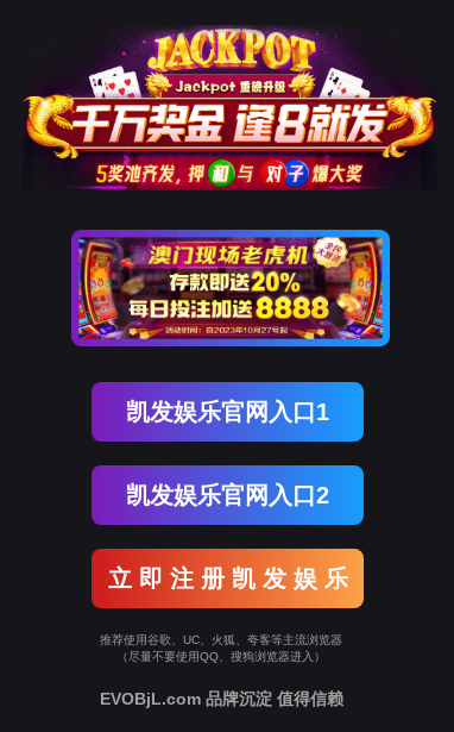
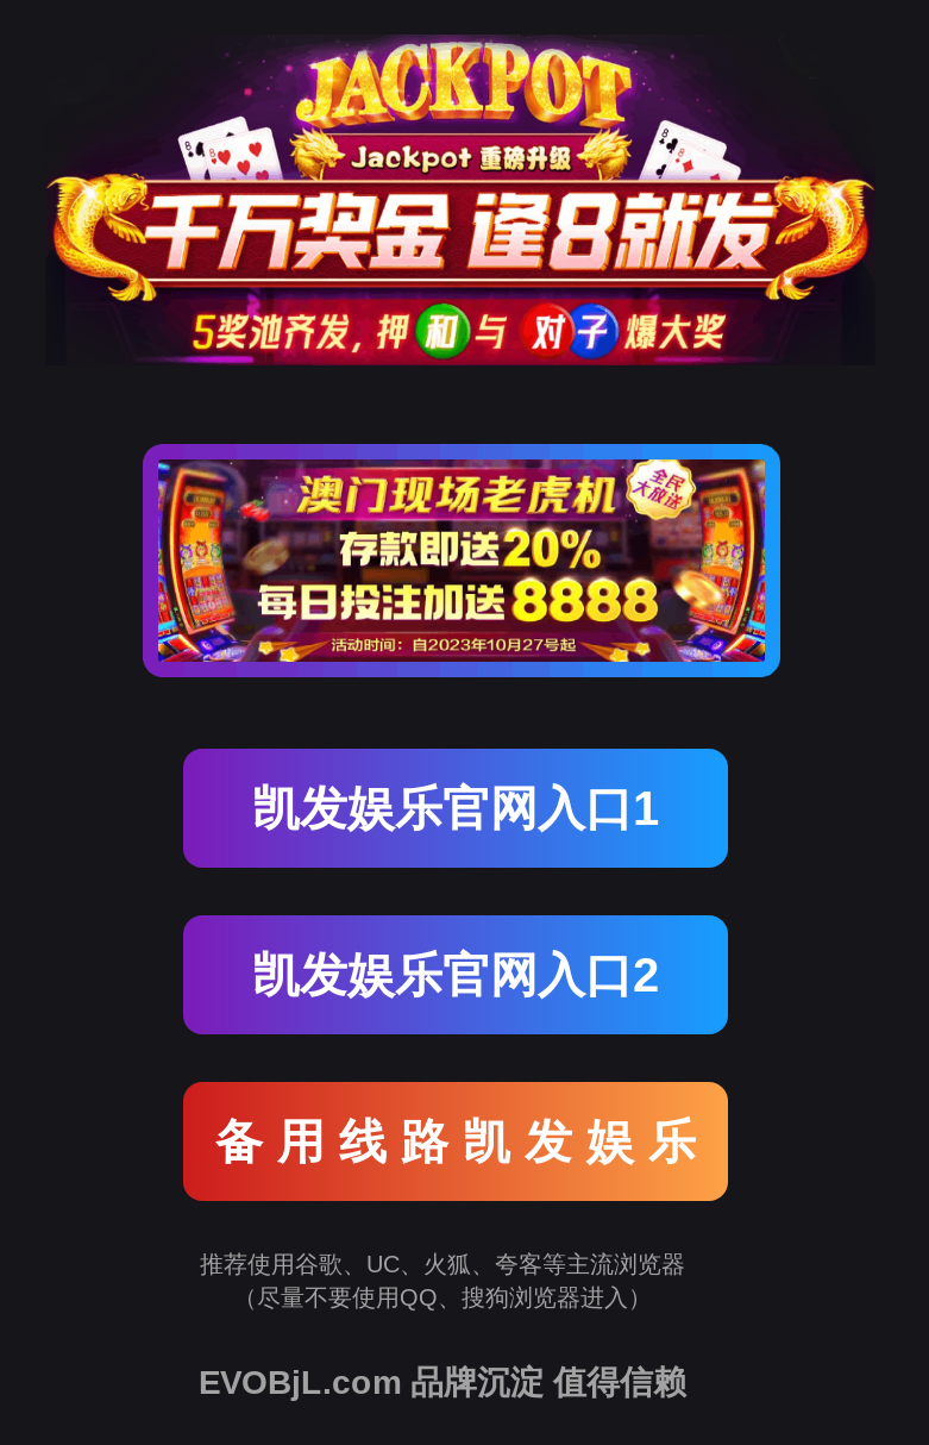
- 立 即 注 册 凯 发 娱 乐
+ 备 用 线 路 凯 发 娱 乐
